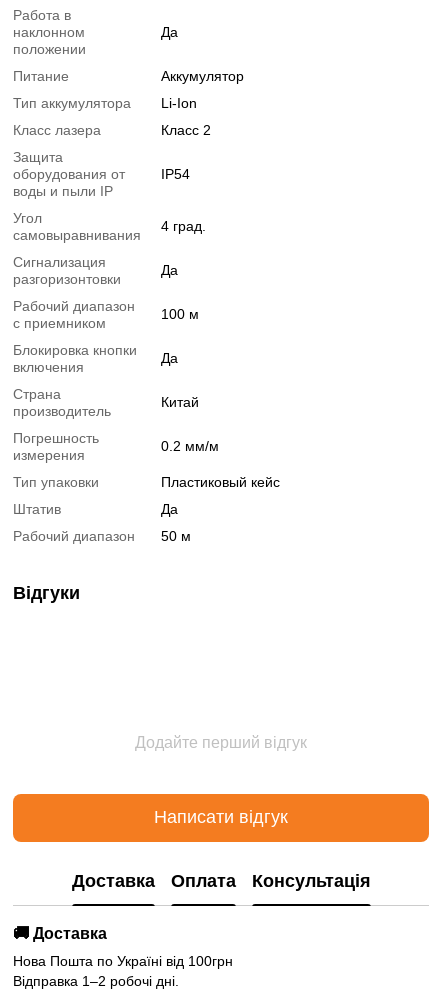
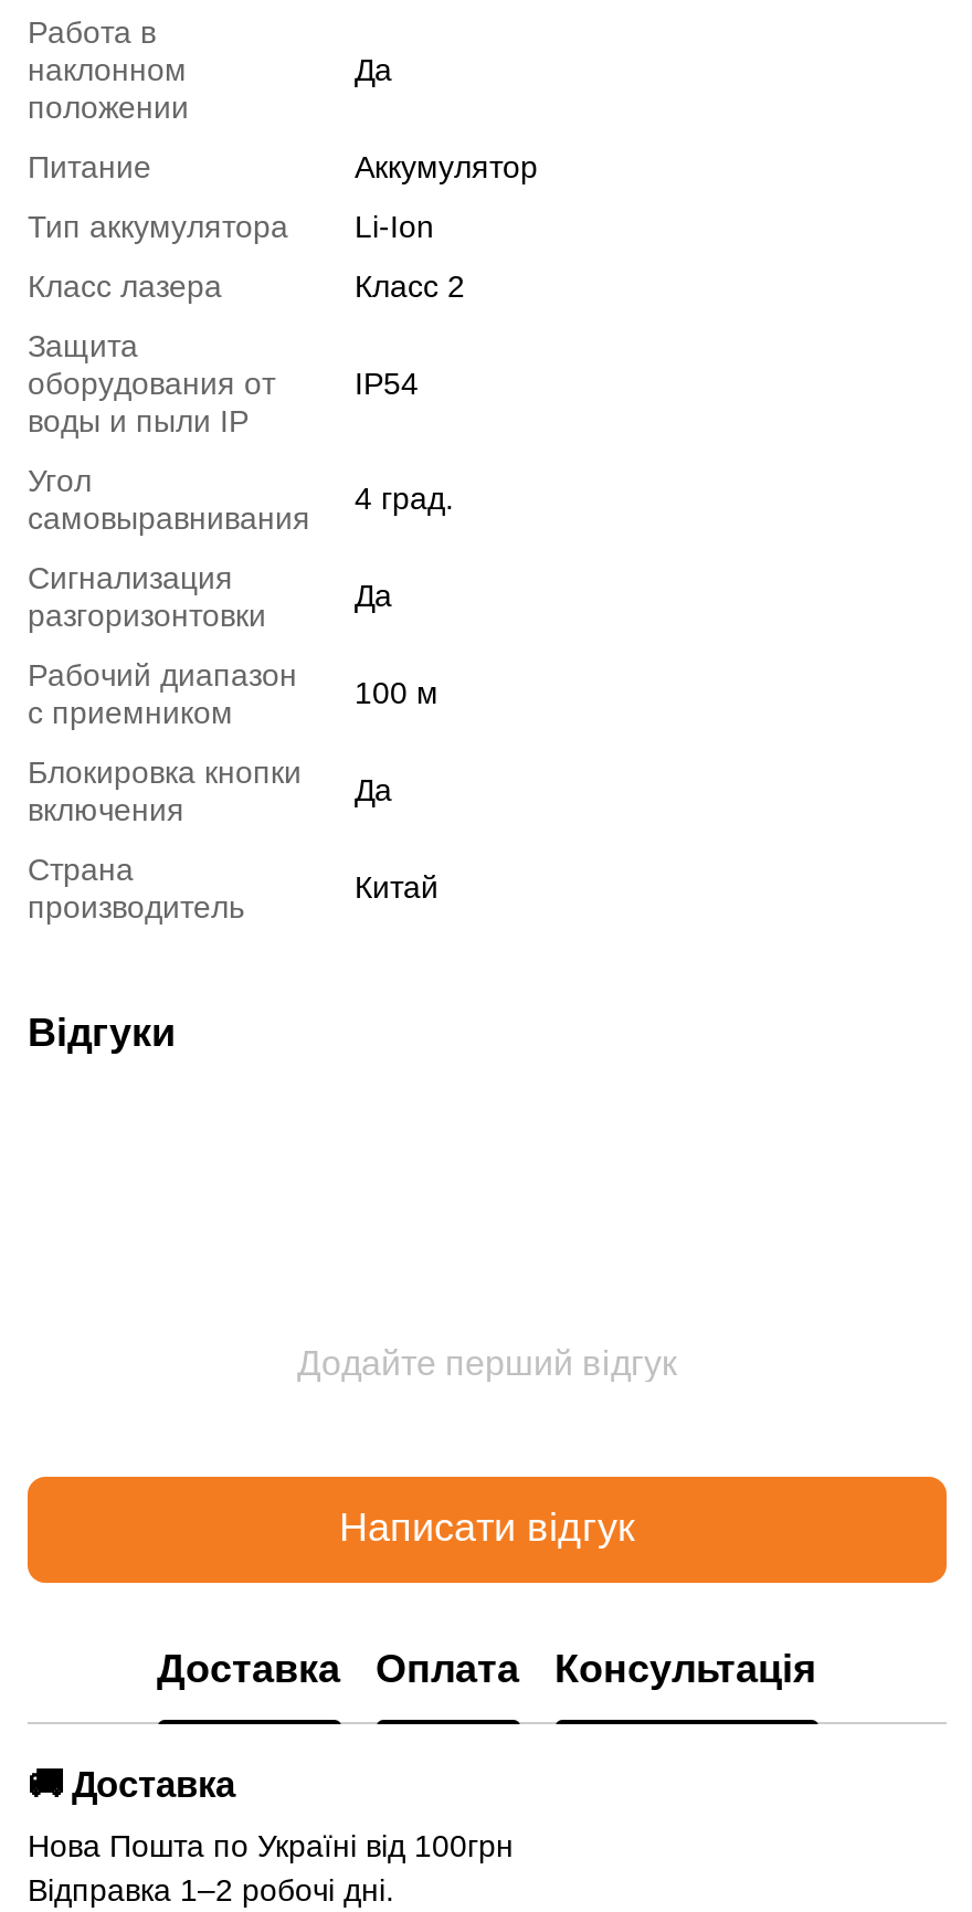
- Погрешность
- измерения

- 0.2 мм/м
- Тип упаковки
- Пластиковый кейс
- Штатив
- Да
- Рабочий диапазон
- 50 м
